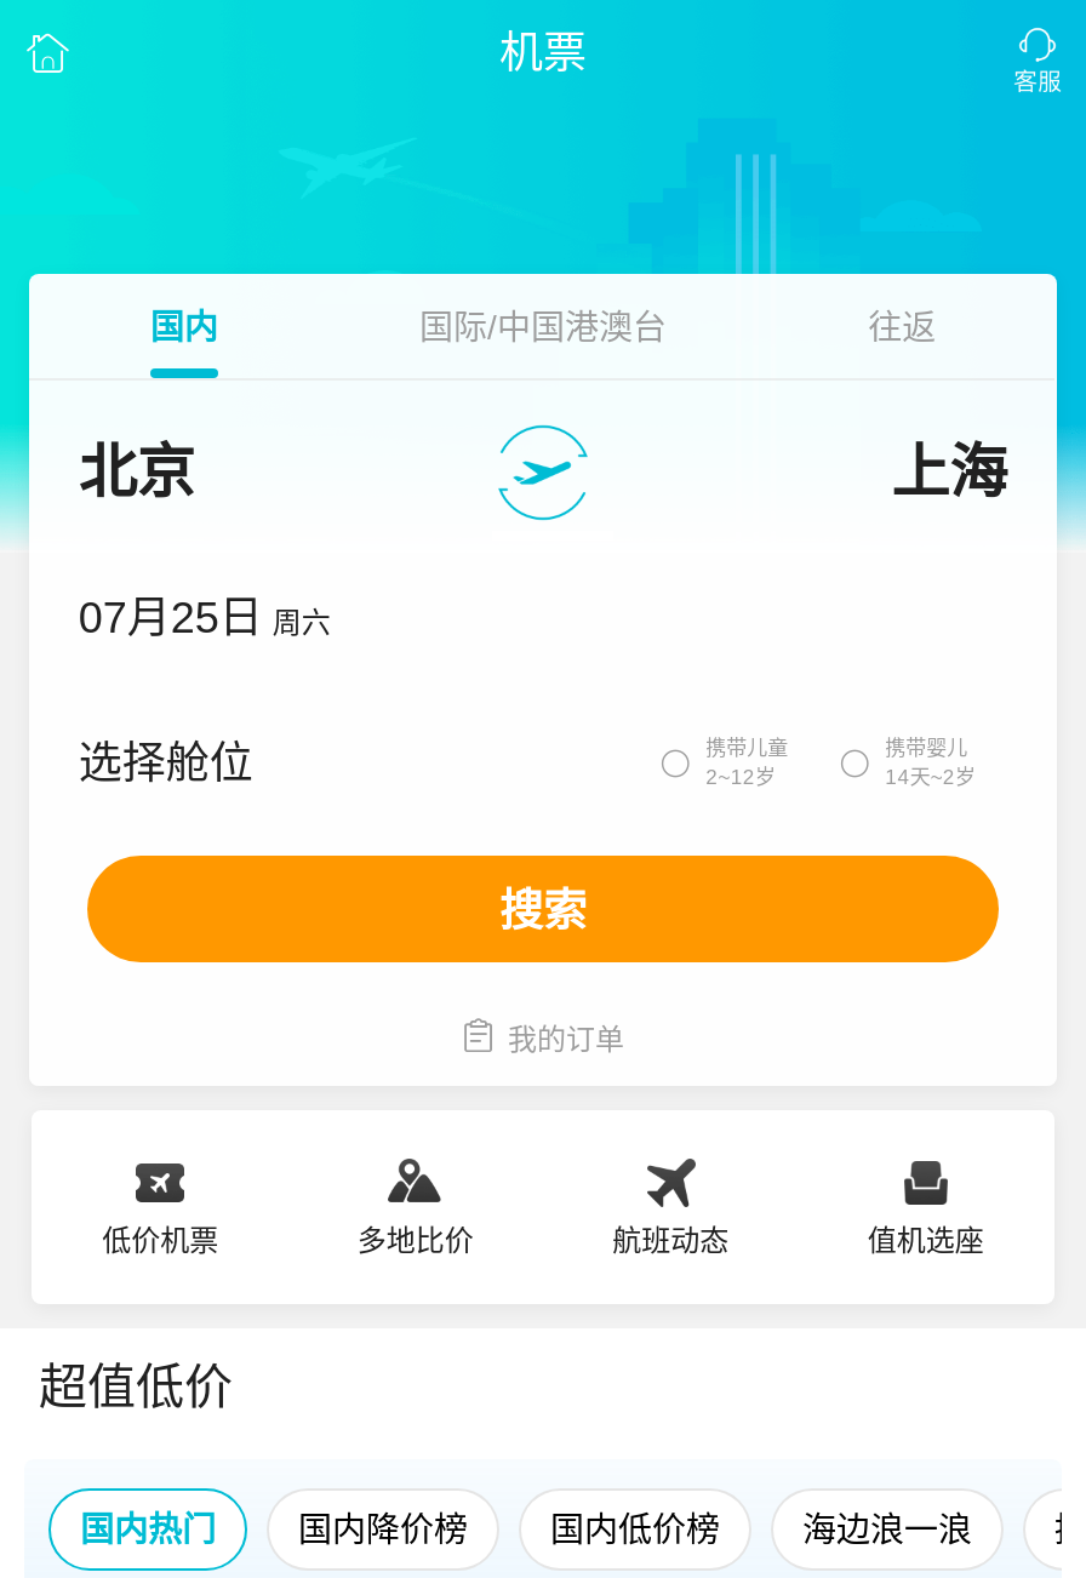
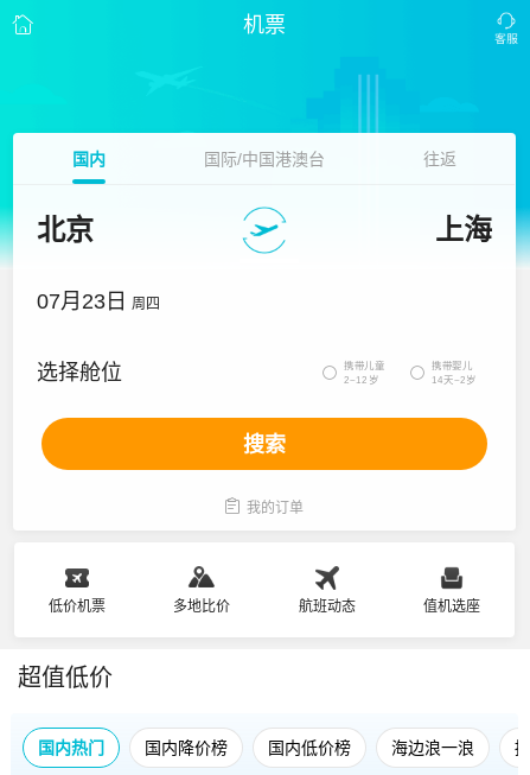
- 07月25日 周六
+ 07月23日 周四
